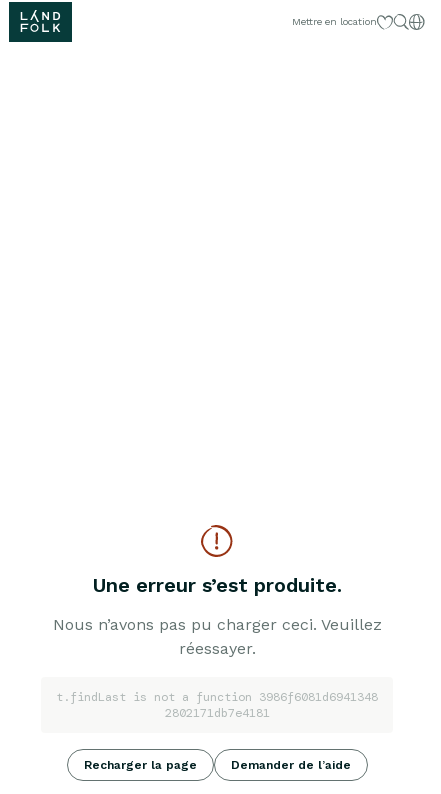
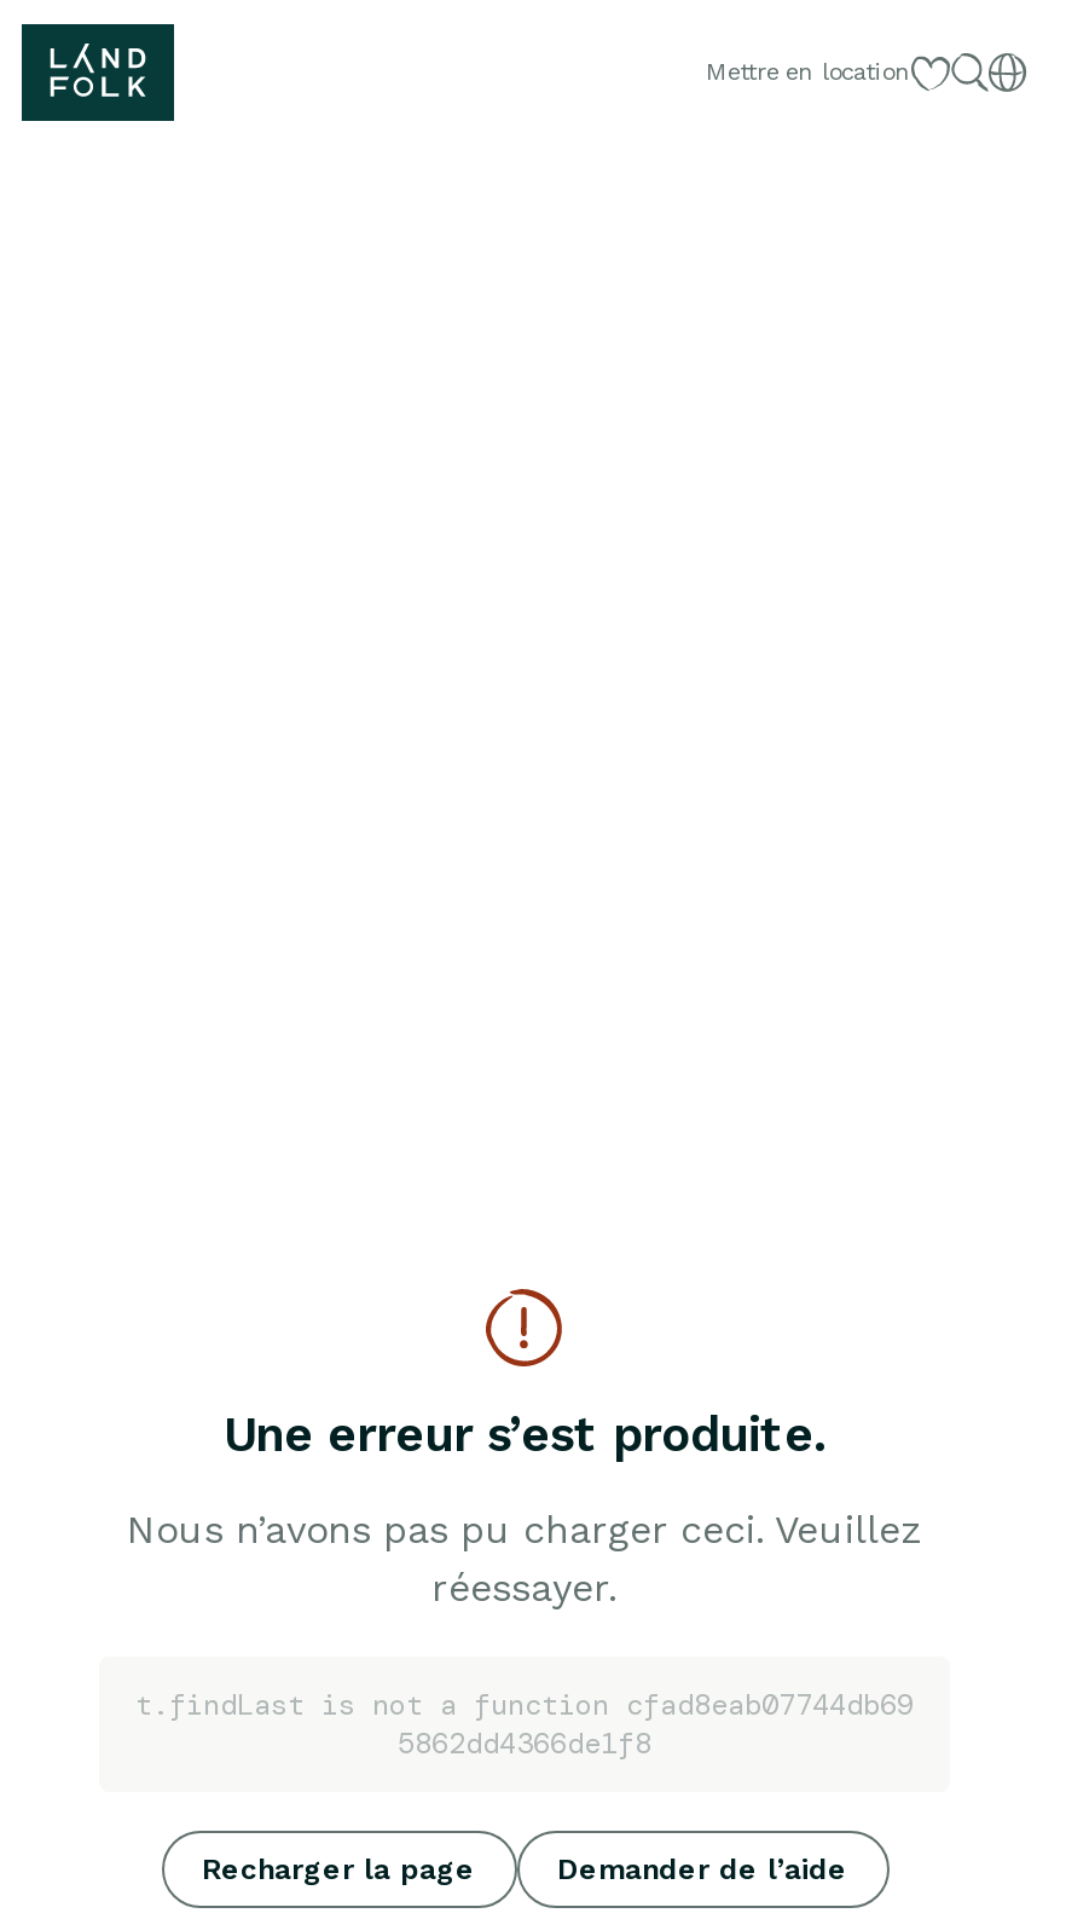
- t.findLast is not a function 3986f6081d6941348
- 2802171db7e4181
+ t.findLast is not a function cfad8eab07744db69
+ 5862dd4366de1f8
